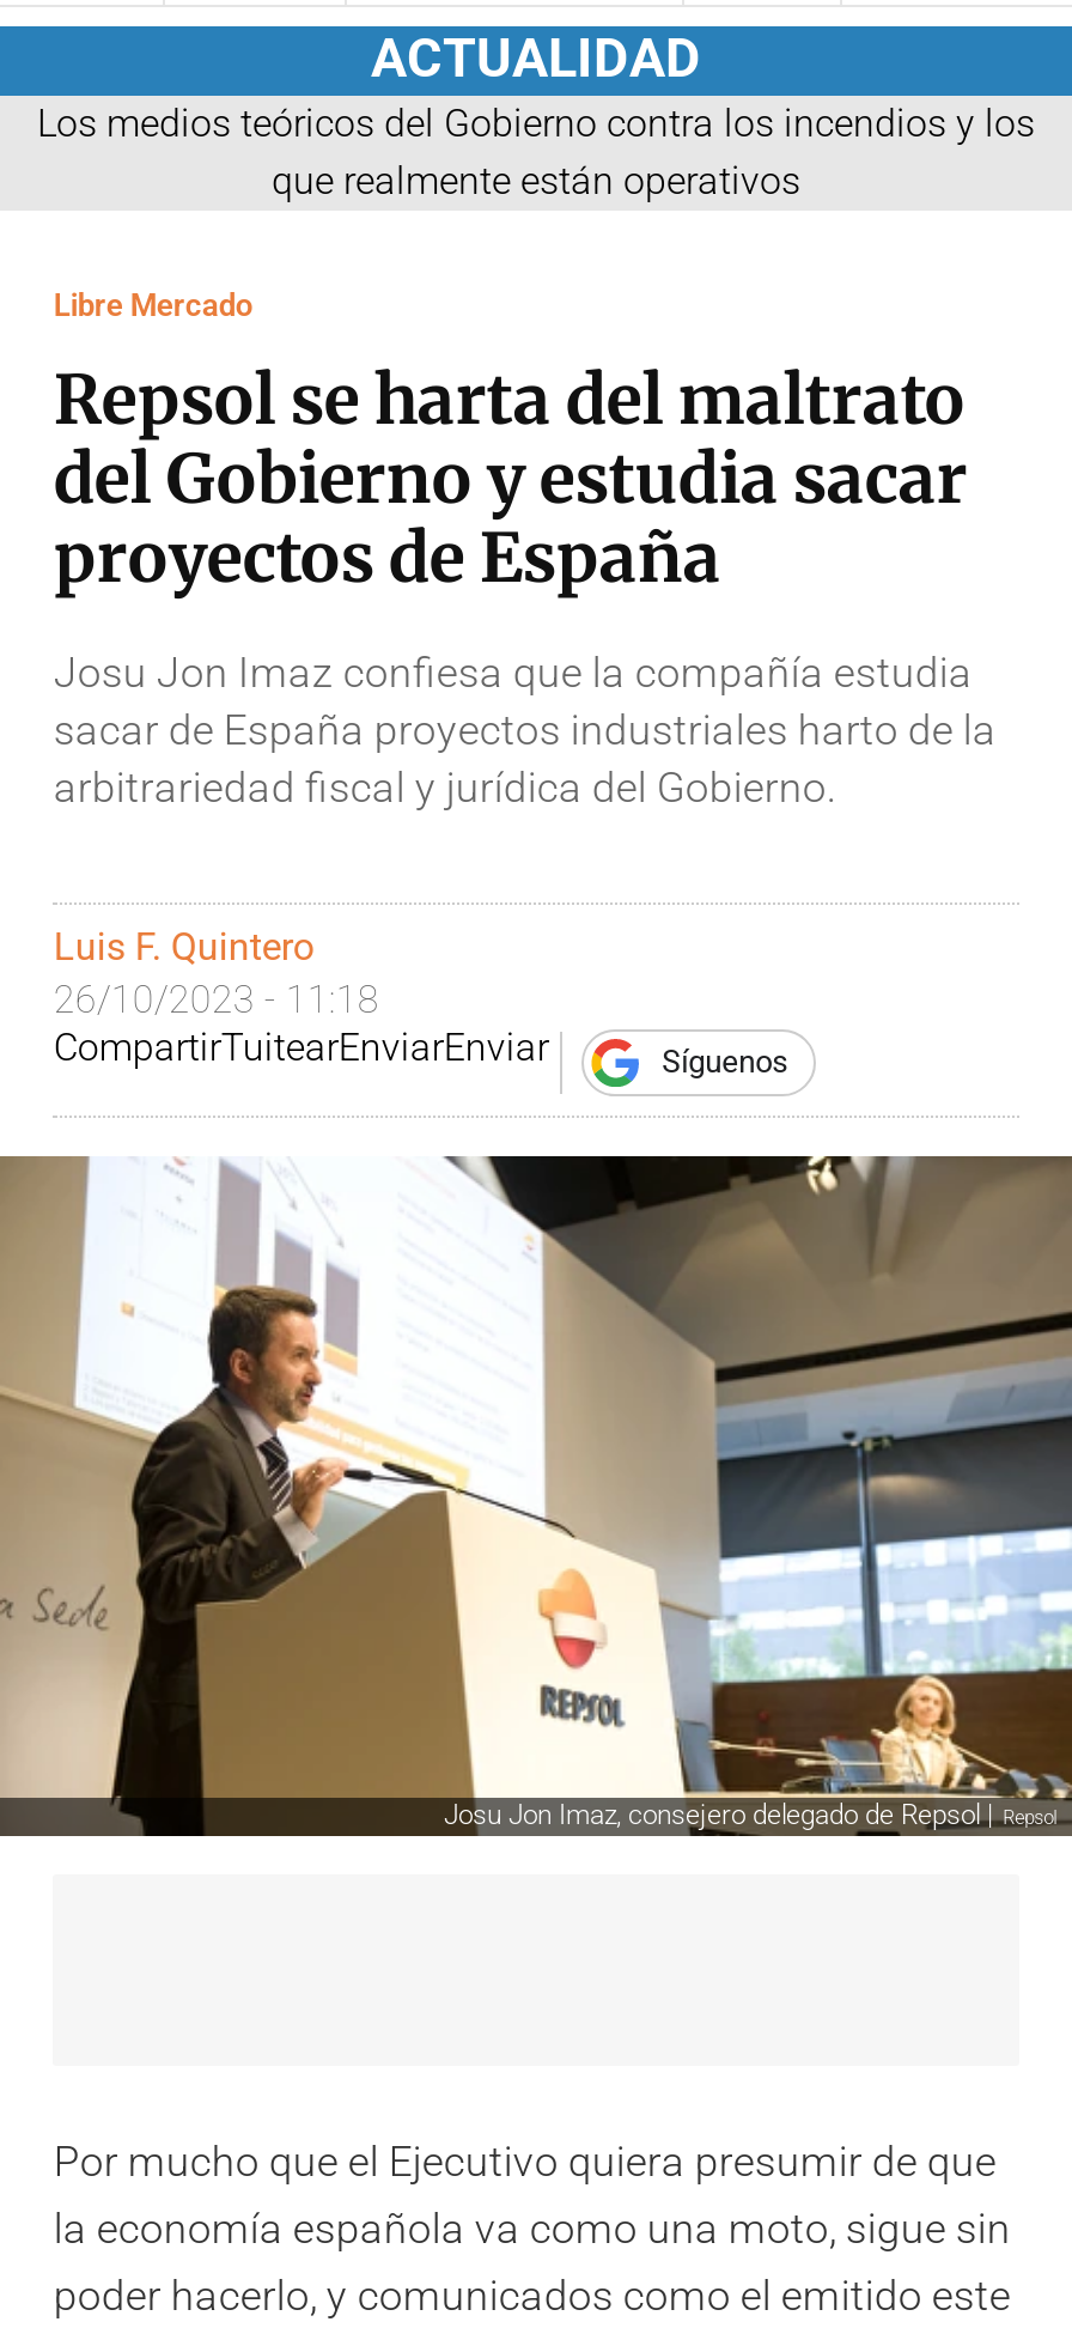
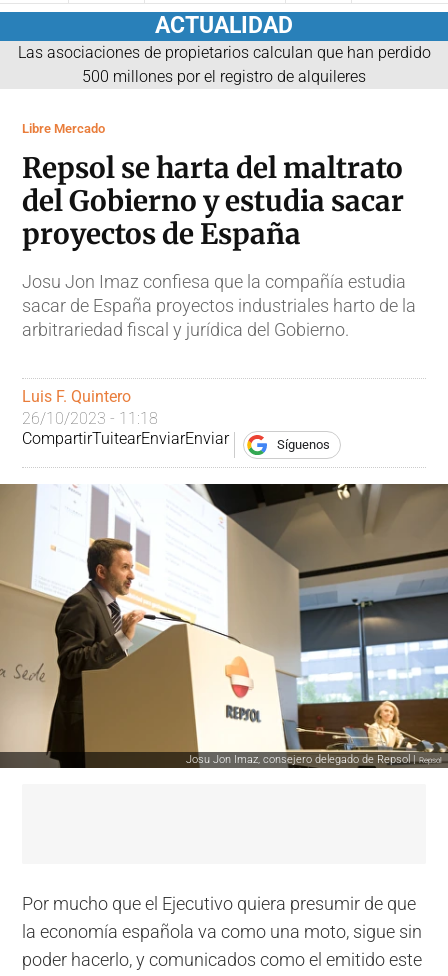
- Los medios teóricos del Gobierno contra los incendios y los
- que realmente están operativos
+ Las asociaciones de propietarios calculan que han perdido
+ 500 millones por el registro de alquileres
